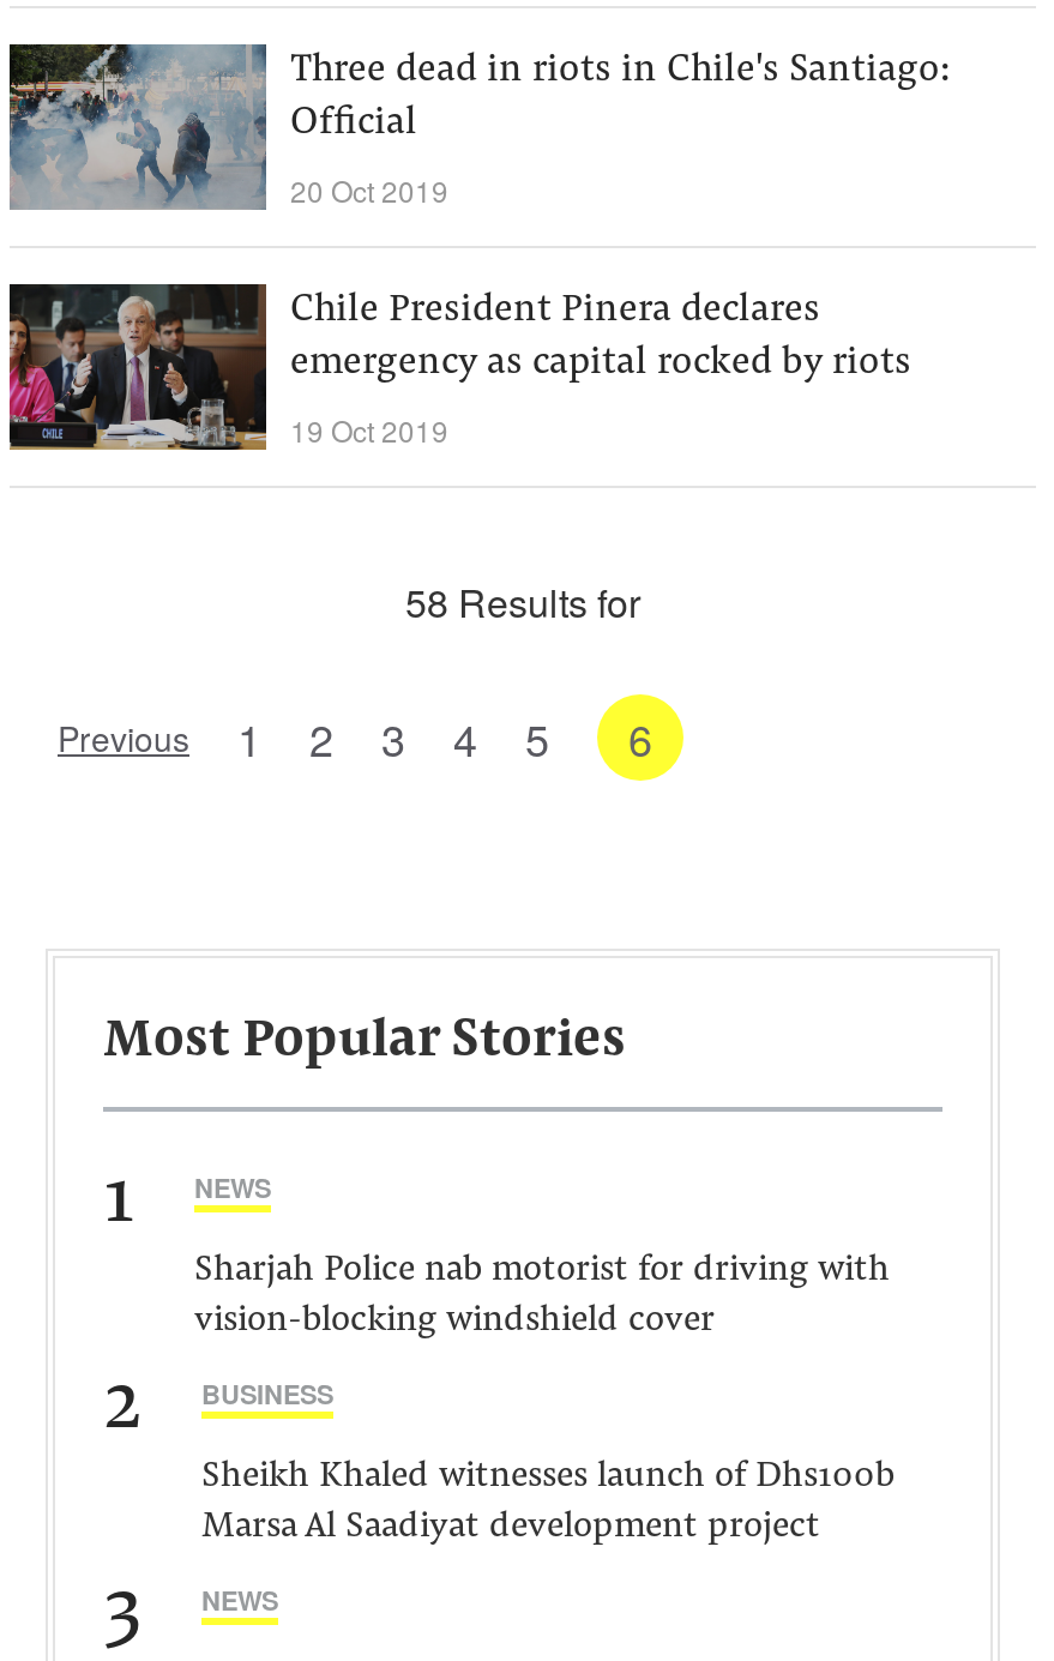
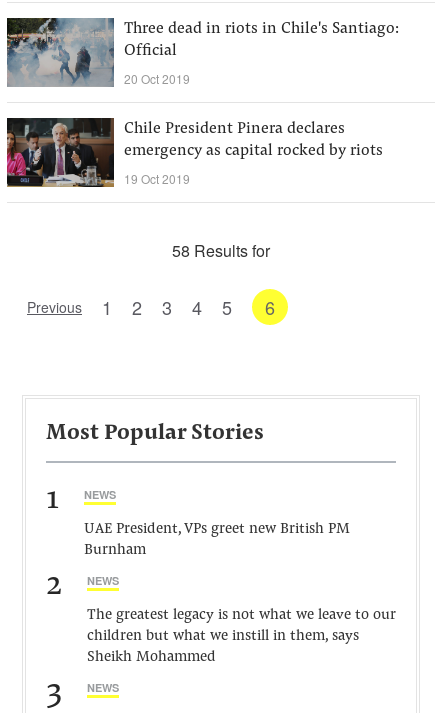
- Sharjah Police nab motorist for driving with
- vision-blocking windshield cover
+ UAE President, VPs greet new British PM
+ Burnham

- BUSINESS
+ NEWS

- Sheikh Khaled witnesses launch of Dhs100b
- Marsa Al Saadiyat development project
+ The greatest legacy is not what we leave to our
+ children but what we instill in them, says
+ Sheikh Mohammed
